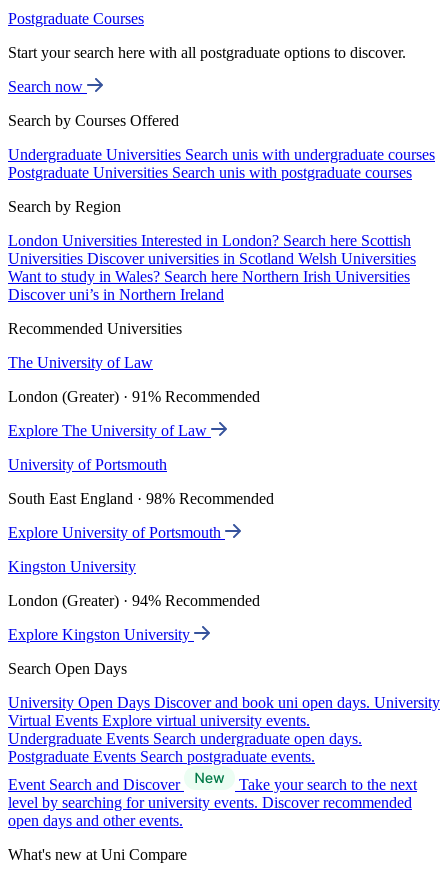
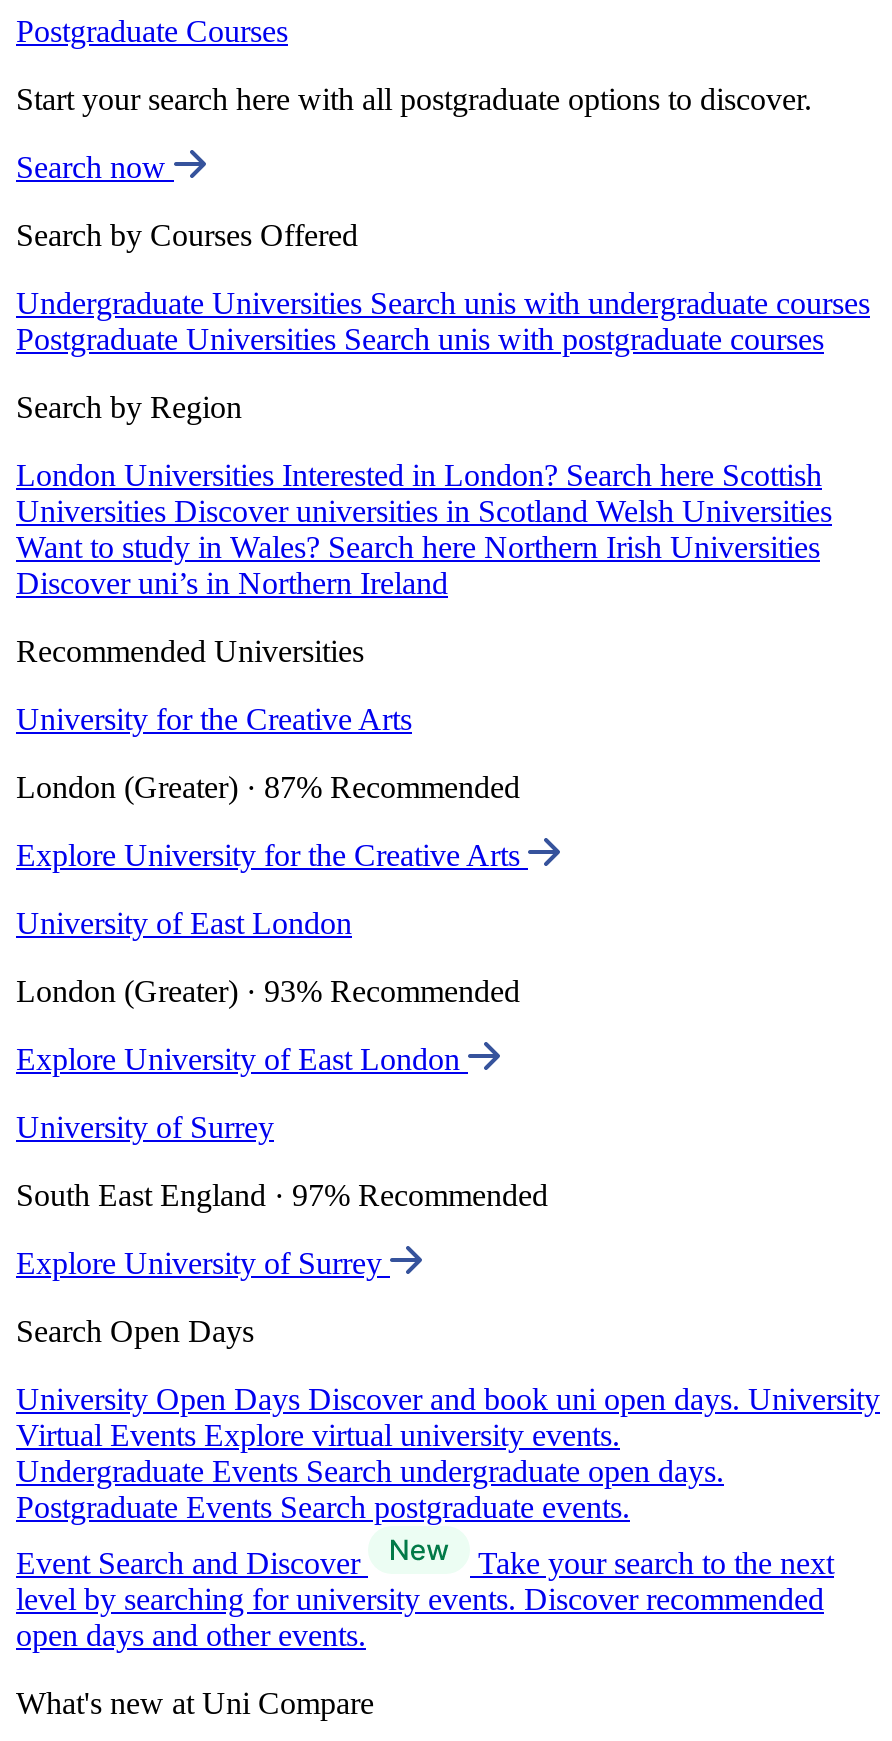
- The University of Law
+ University for the Creative Arts

- London (Greater) · 91% Recommended
+ London (Greater) · 87% Recommended

- Explore The University of Law
+ Explore University for the Creative Arts

- University of Portsmouth
+ University of East London

- South East England · 98% Recommended
+ London (Greater) · 93% Recommended

- Explore University of Portsmouth
+ Explore University of East London

- Kingston University
+ University of Surrey

- London (Greater) · 94% Recommended
+ South East England · 97% Recommended

- Explore Kingston University
+ Explore University of Surrey
